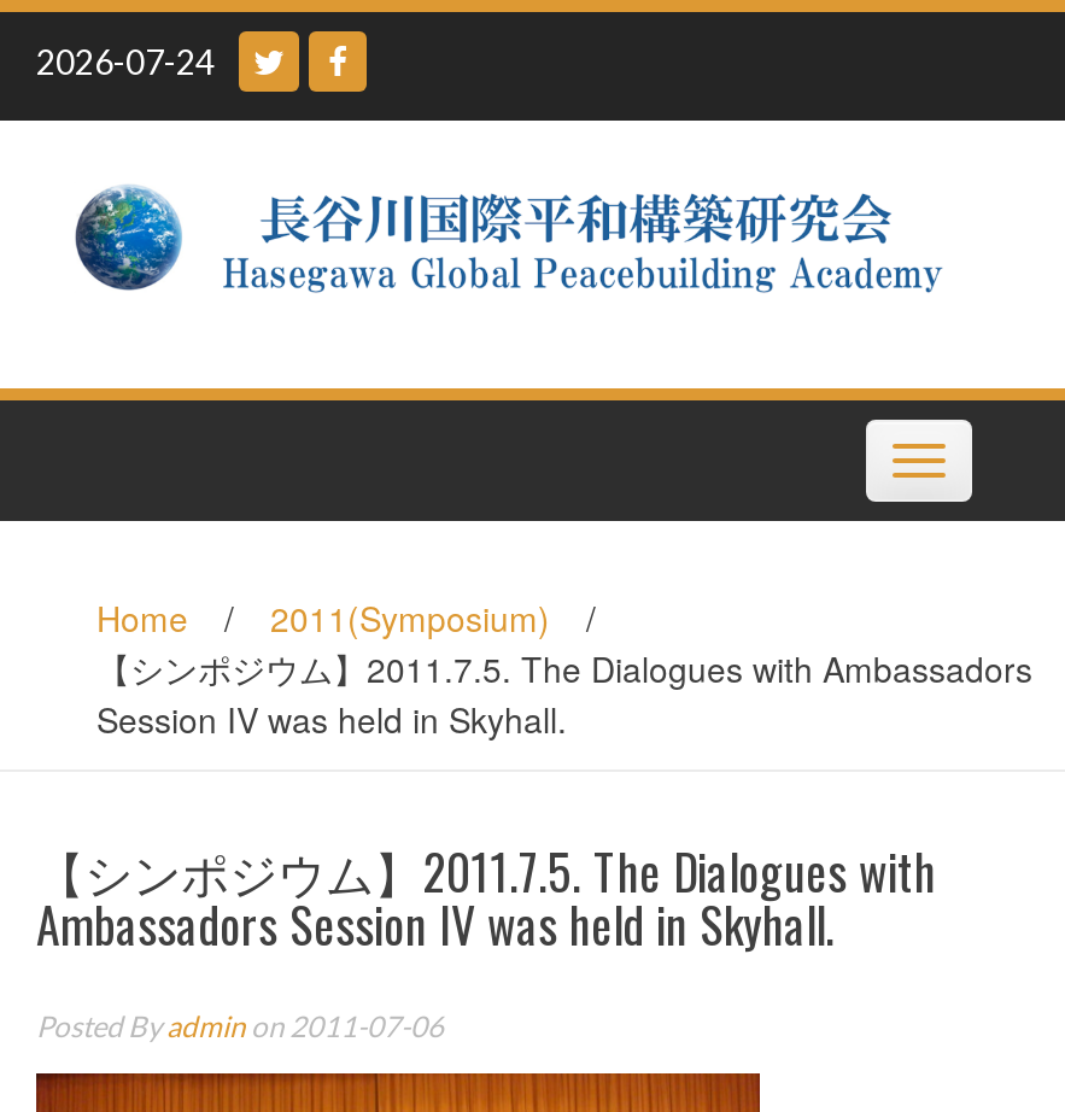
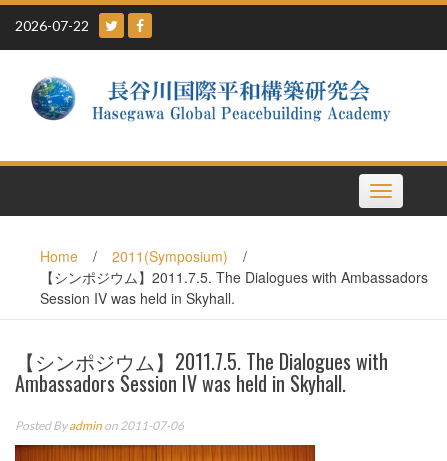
- 2026-07-24
+ 2026-07-22
